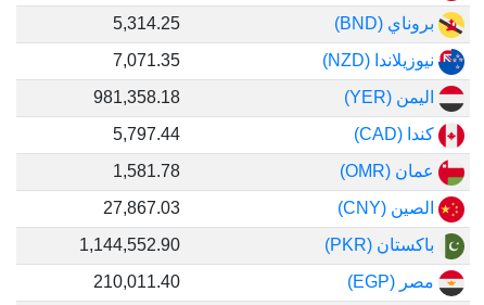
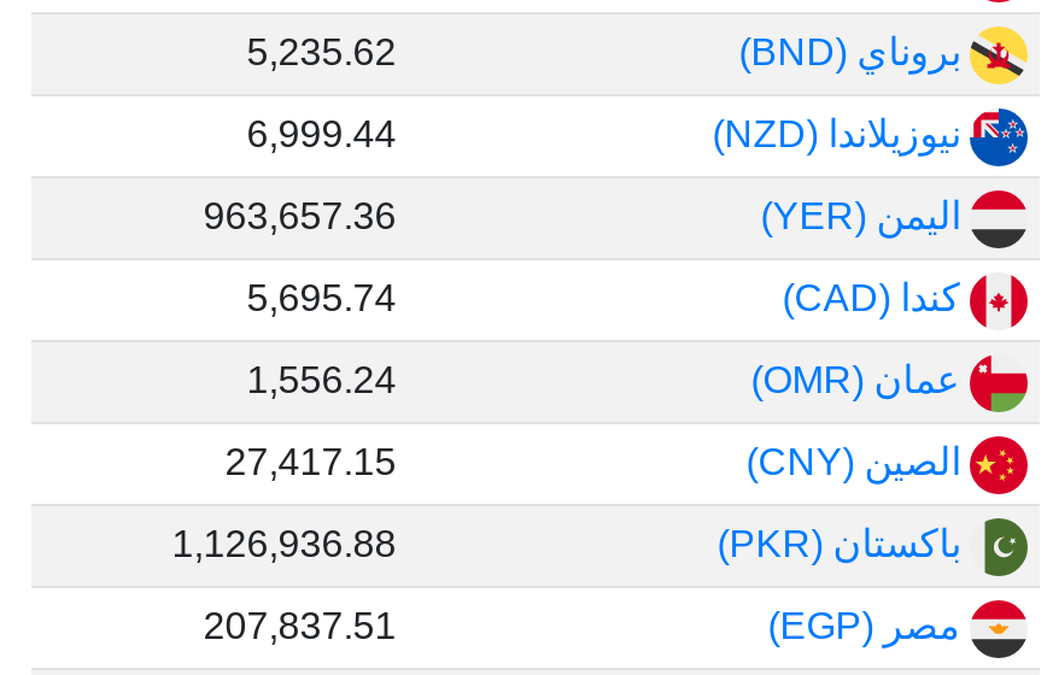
- 5,314.25
+ 5,235.62

- 7,071.35
+ 6,999.44

- 981,358.18
+ 963,657.36

- 5,797.44
+ 5,695.74

- 1,581.78
+ 1,556.24

- 27,867.03
+ 27,417.15

- 1,144,552.90
+ 1,126,936.88

- 210,011.40
+ 207,837.51
